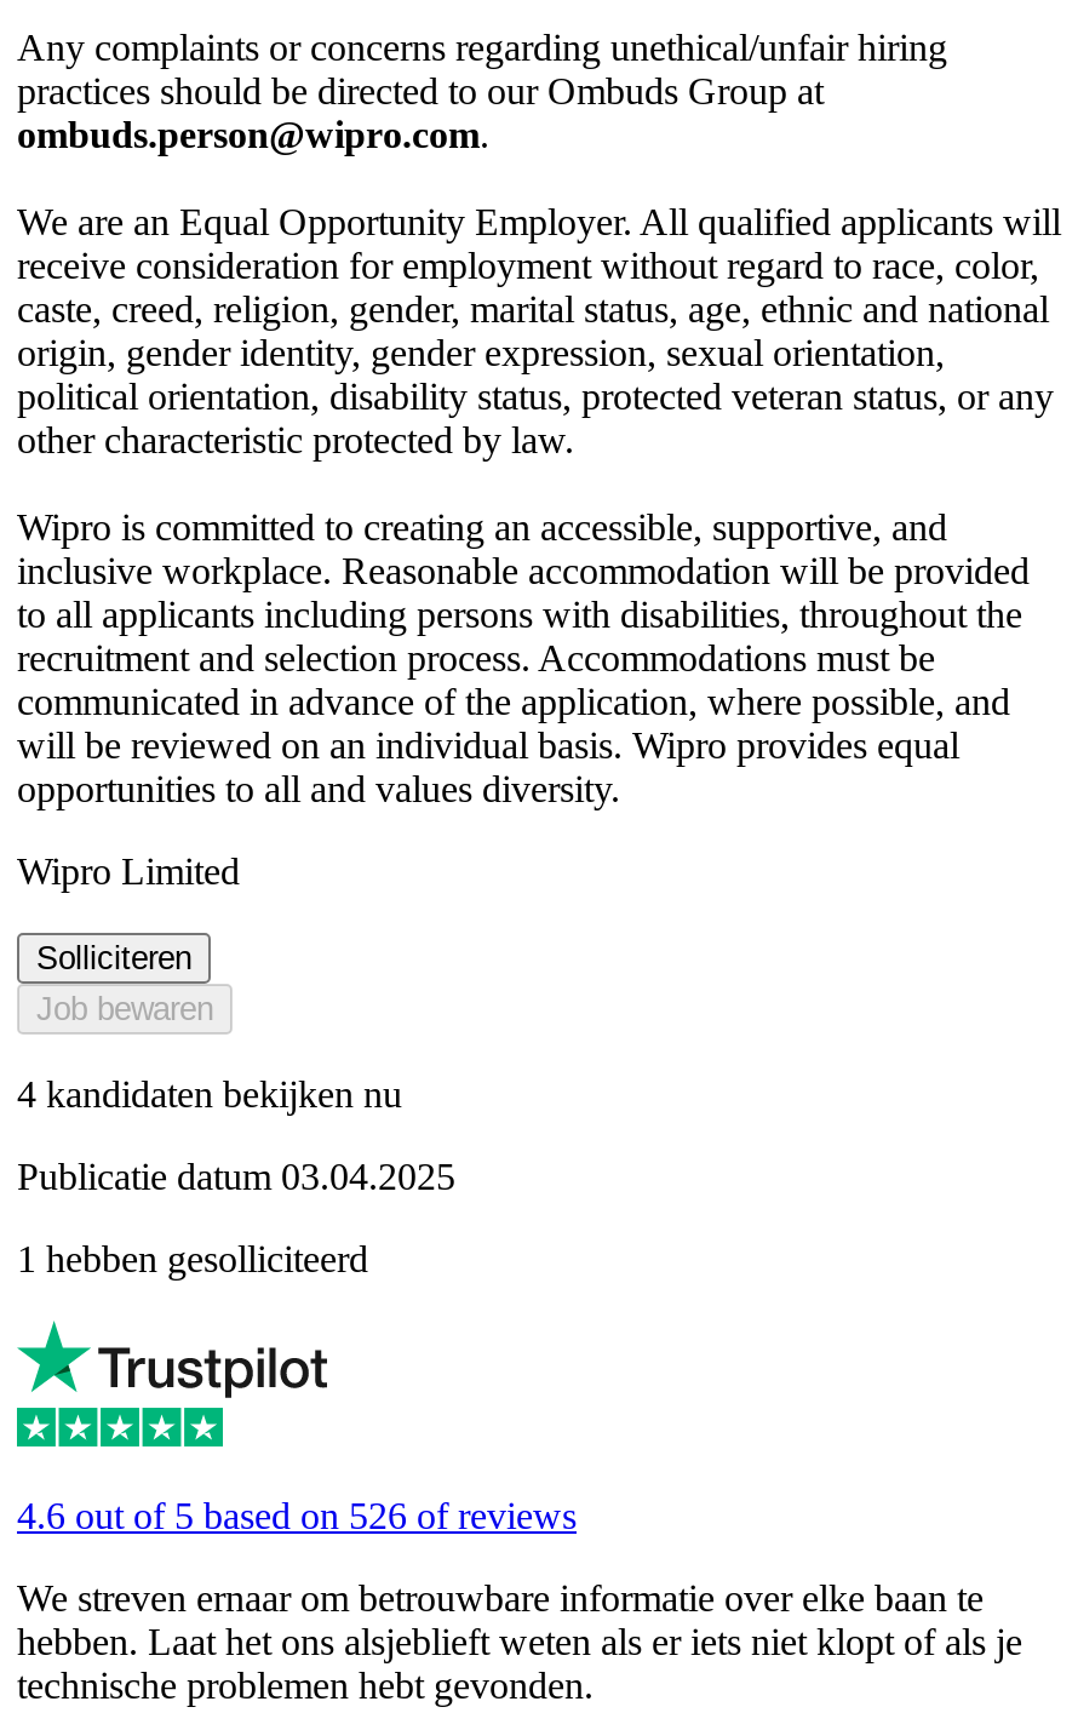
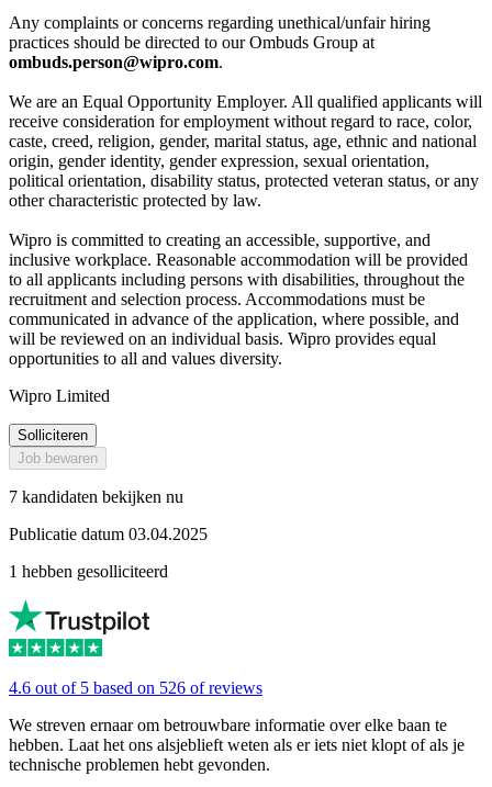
- 4 kandidaten bekijken nu
+ 7 kandidaten bekijken nu
